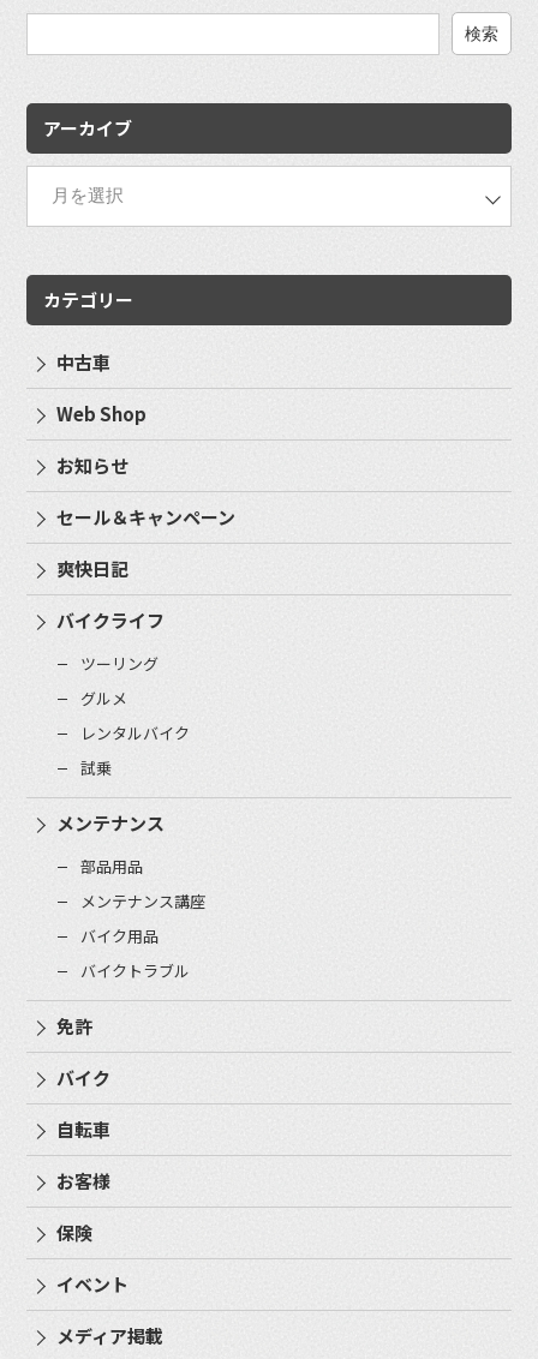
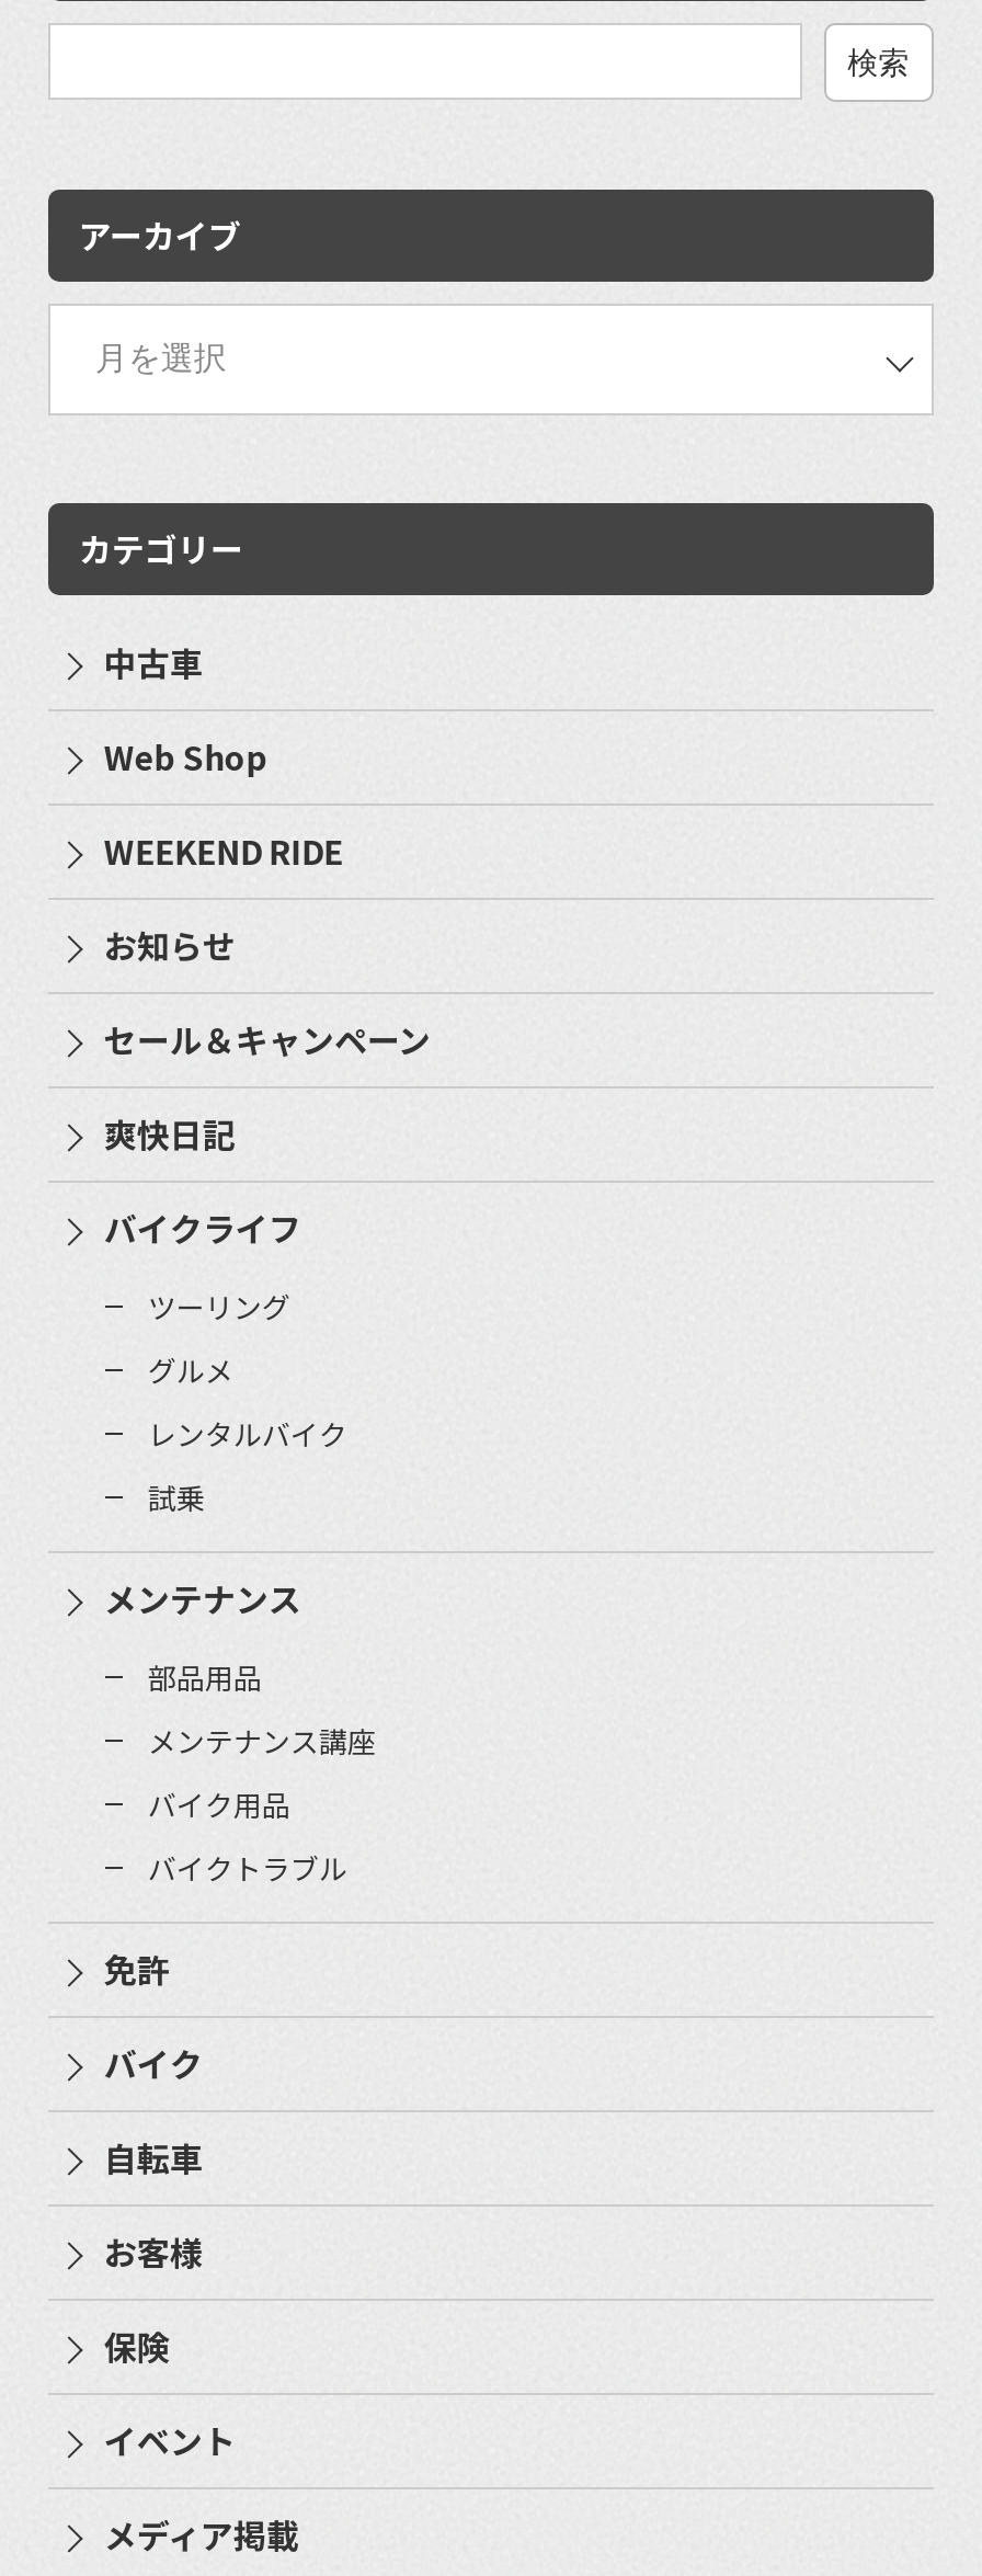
+ WEEKEND RIDE
